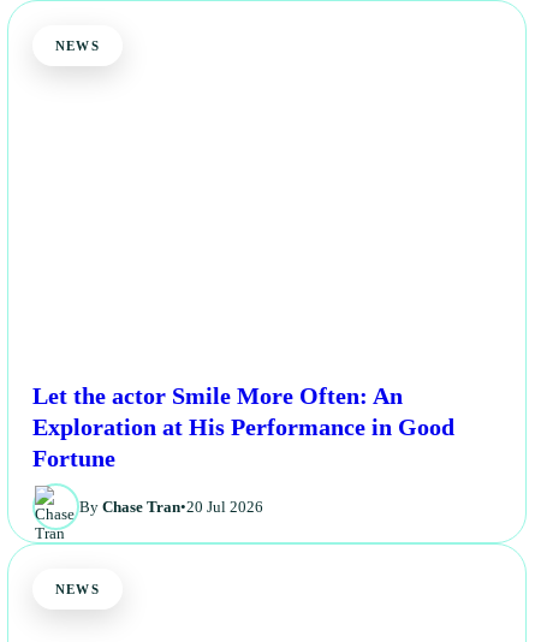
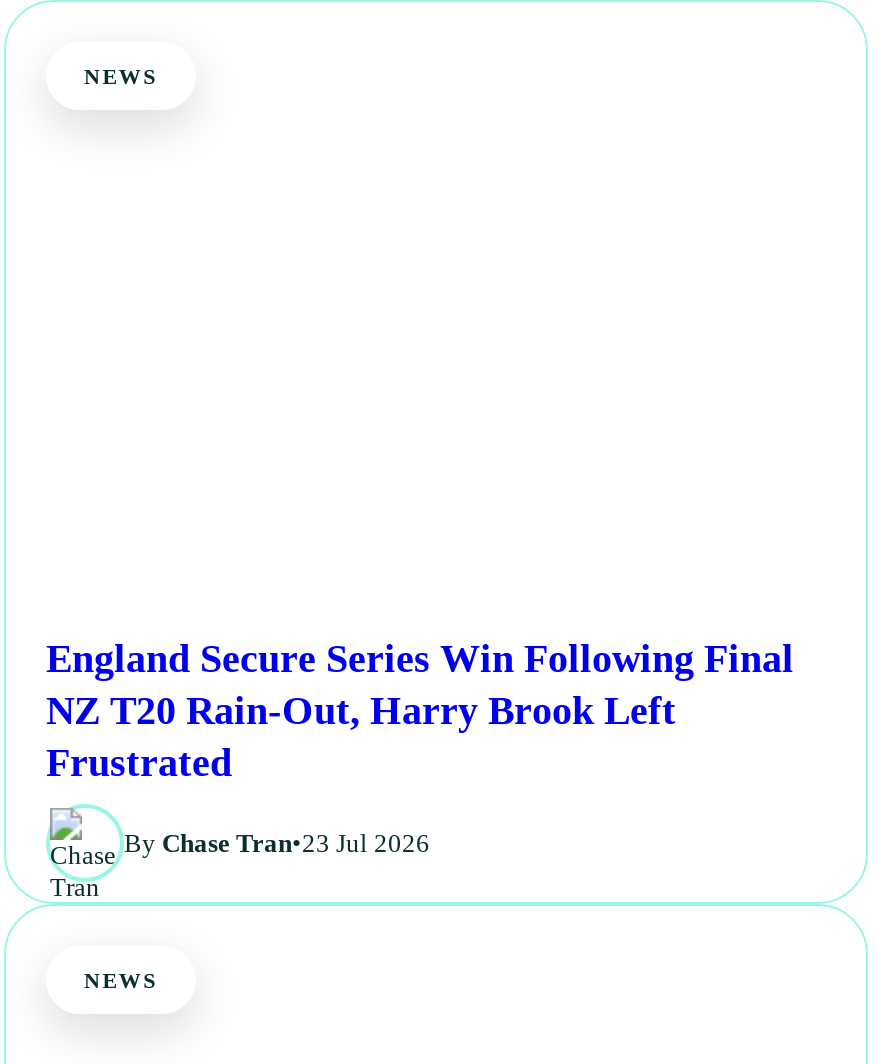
- Let the actor Smile More Often: An
- Exploration at His Performance in Good
- Fortune
+ England Secure Series Win Following Final
+ NZ T20 Rain-Out, Harry Brook Left
+ Frustrated

- By Chase Tran•20 Jul 2026
+ By Chase Tran•23 Jul 2026
